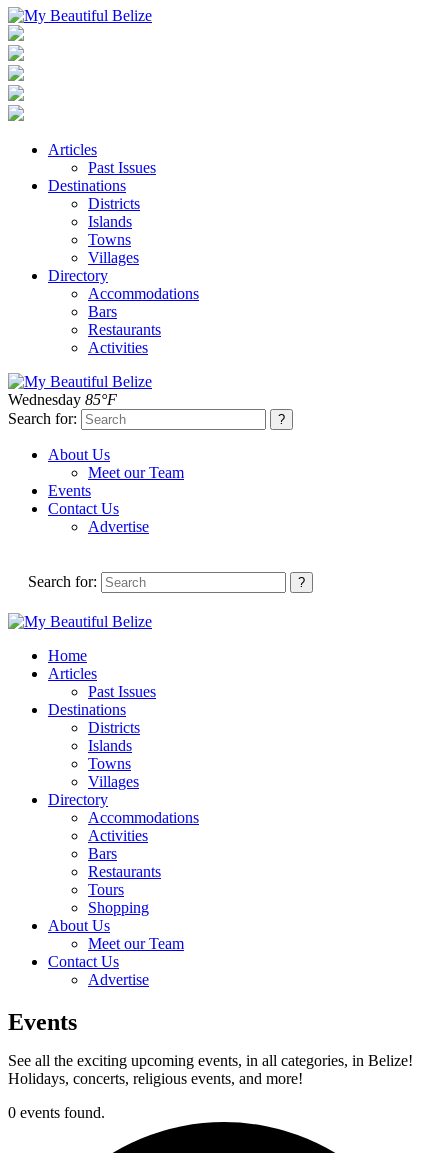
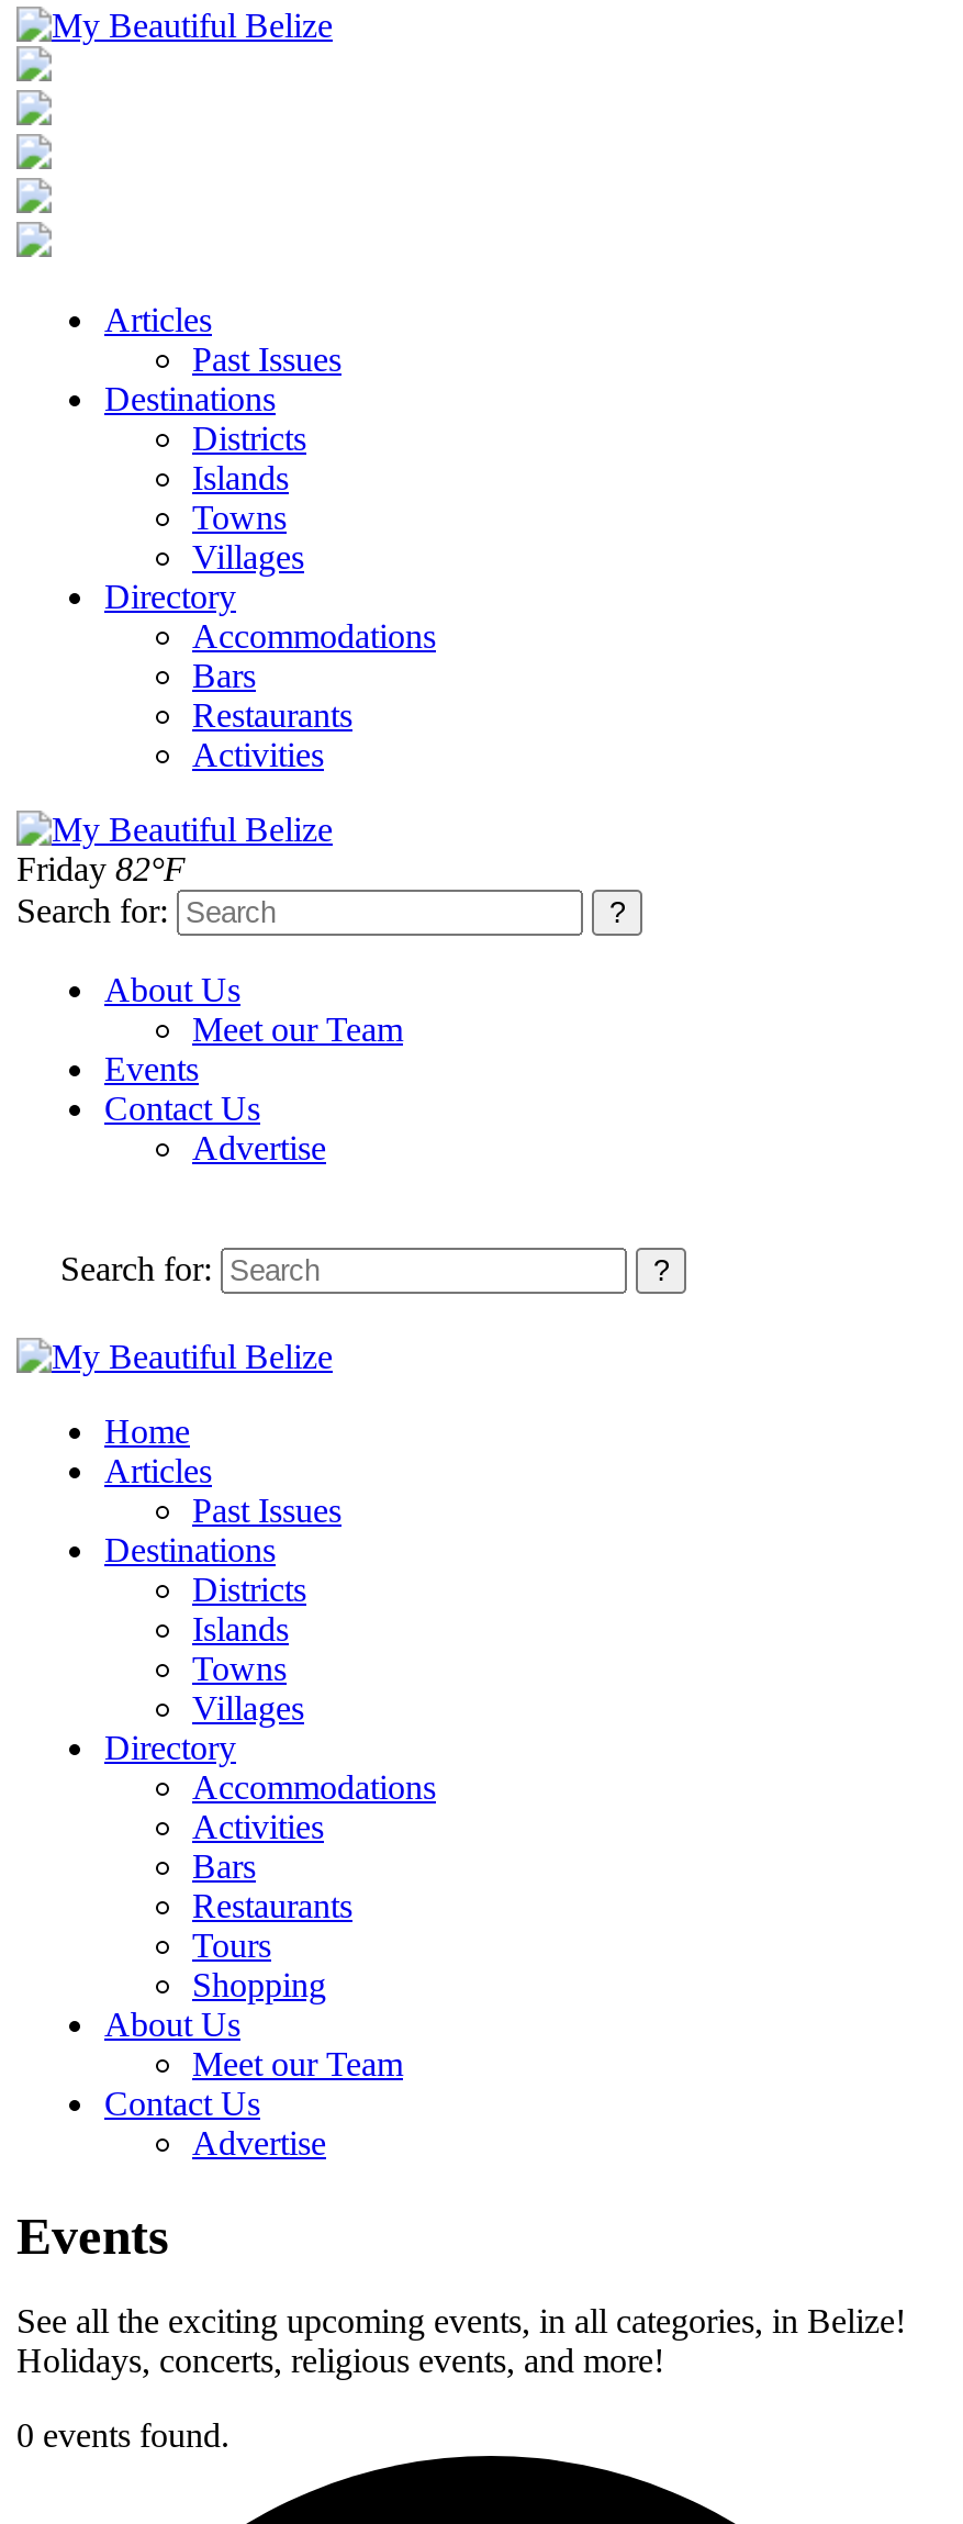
- Wednesday 85°F
+ Friday 82°F
